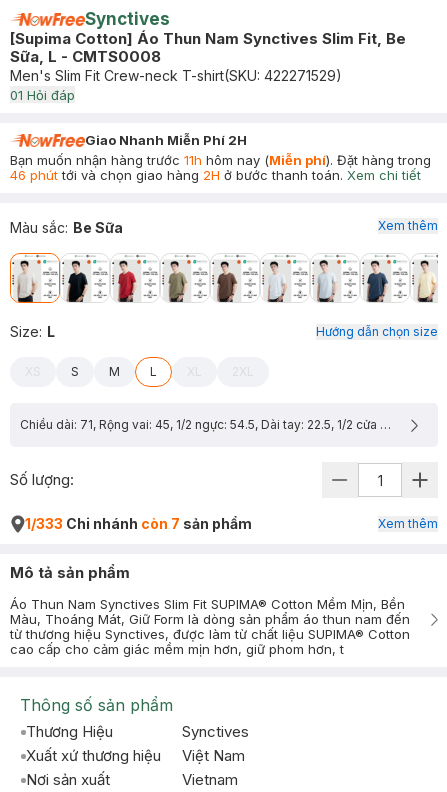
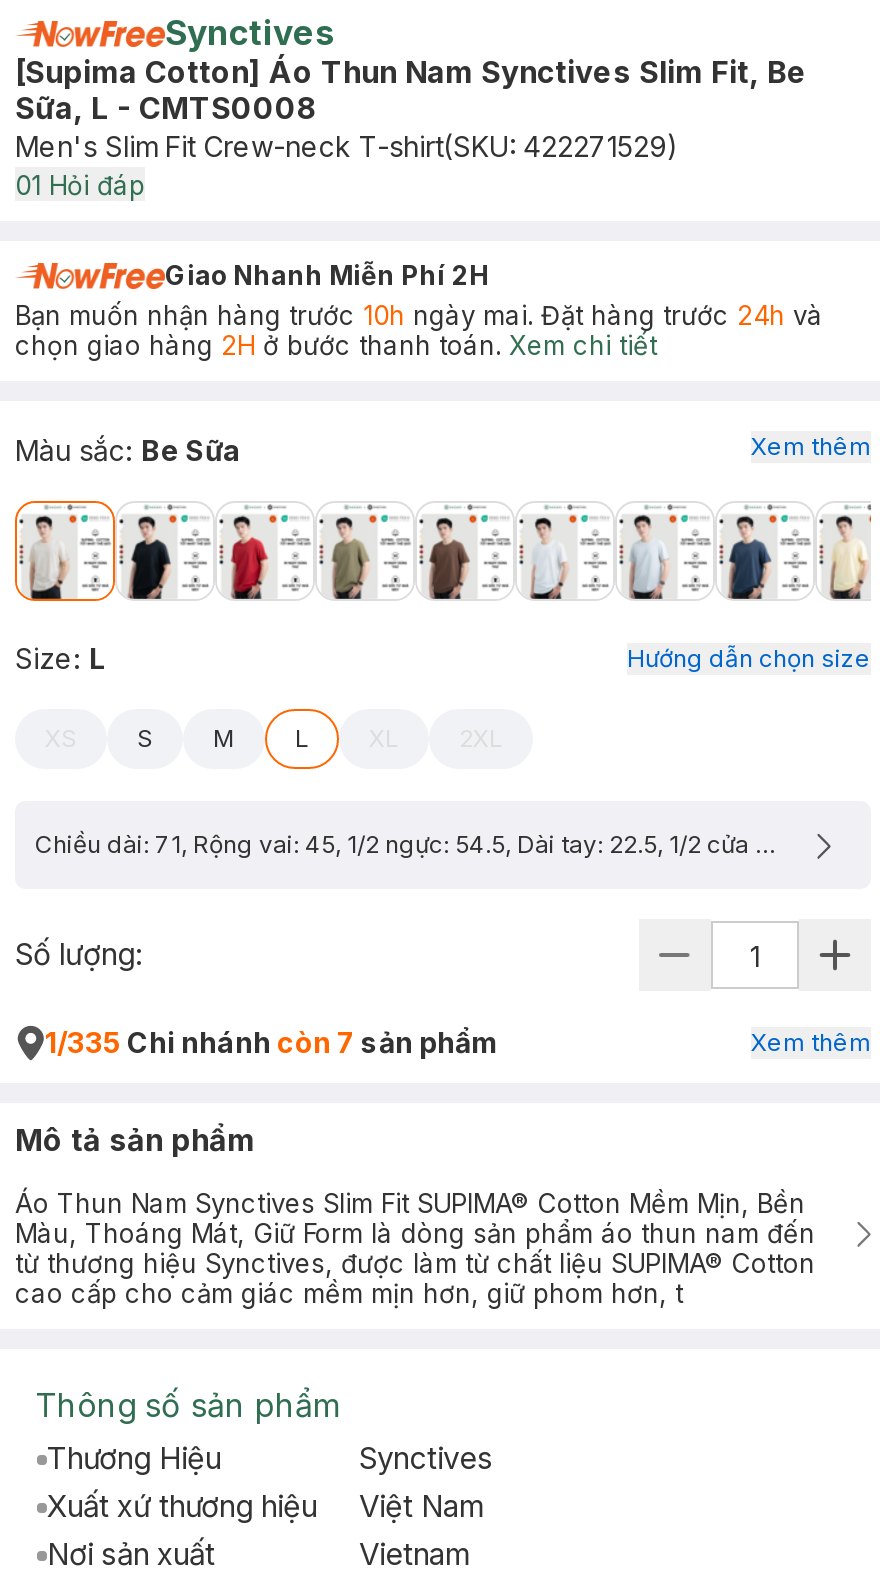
- Bạn muốn nhận hàng trước 11h hôm nay (Miễn phí). Đặt hàng trong
- 46 phút tới và chọn giao hàng 2H ở bước thanh toán. Xem chi tiết
+ Bạn muốn nhận hàng trước 10h ngày mai. Đặt hàng trước 24h và
+ chọn giao hàng 2H ở bước thanh toán. Xem chi tiết

- 1/333 Chi nhánh còn 7 sản phẩm
+ 1/335 Chi nhánh còn 7 sản phẩm
